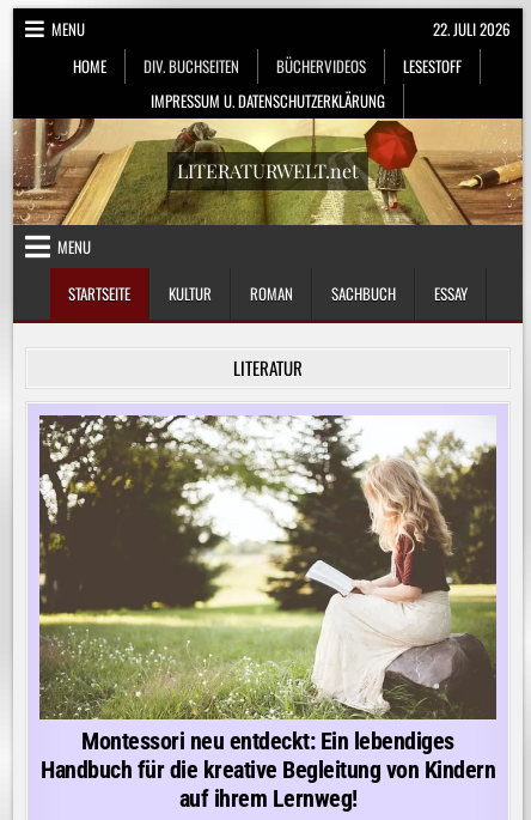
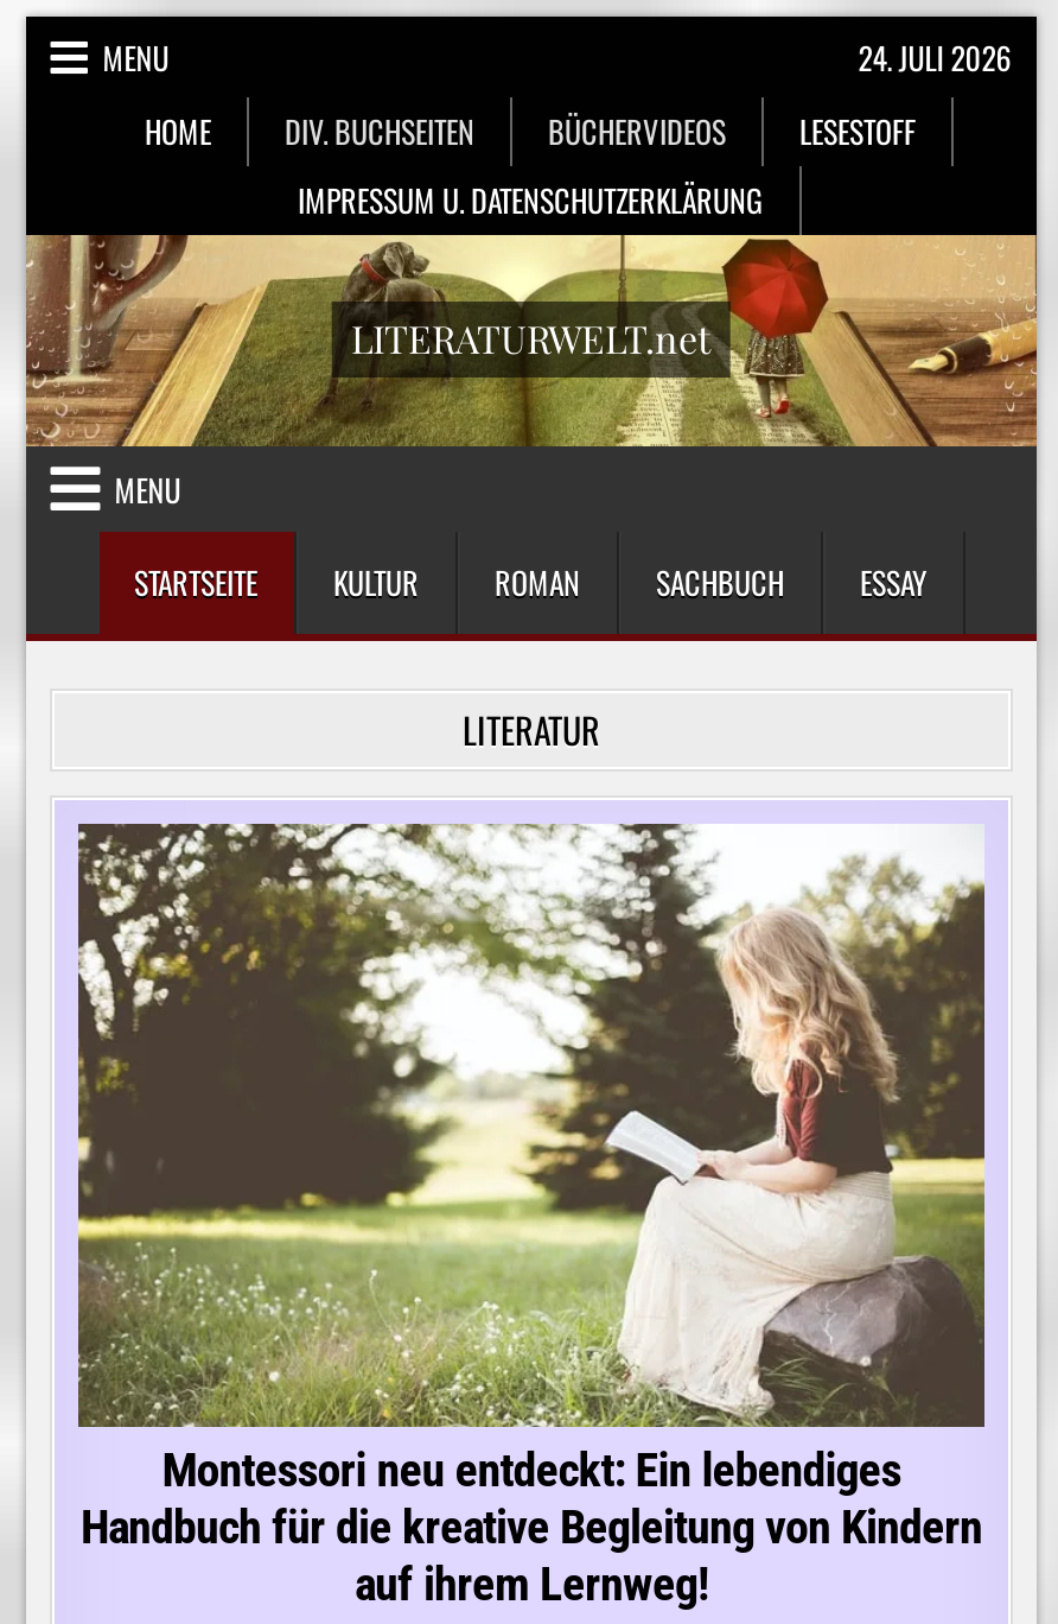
- 22. JULI 2026
+ 24. JULI 2026
